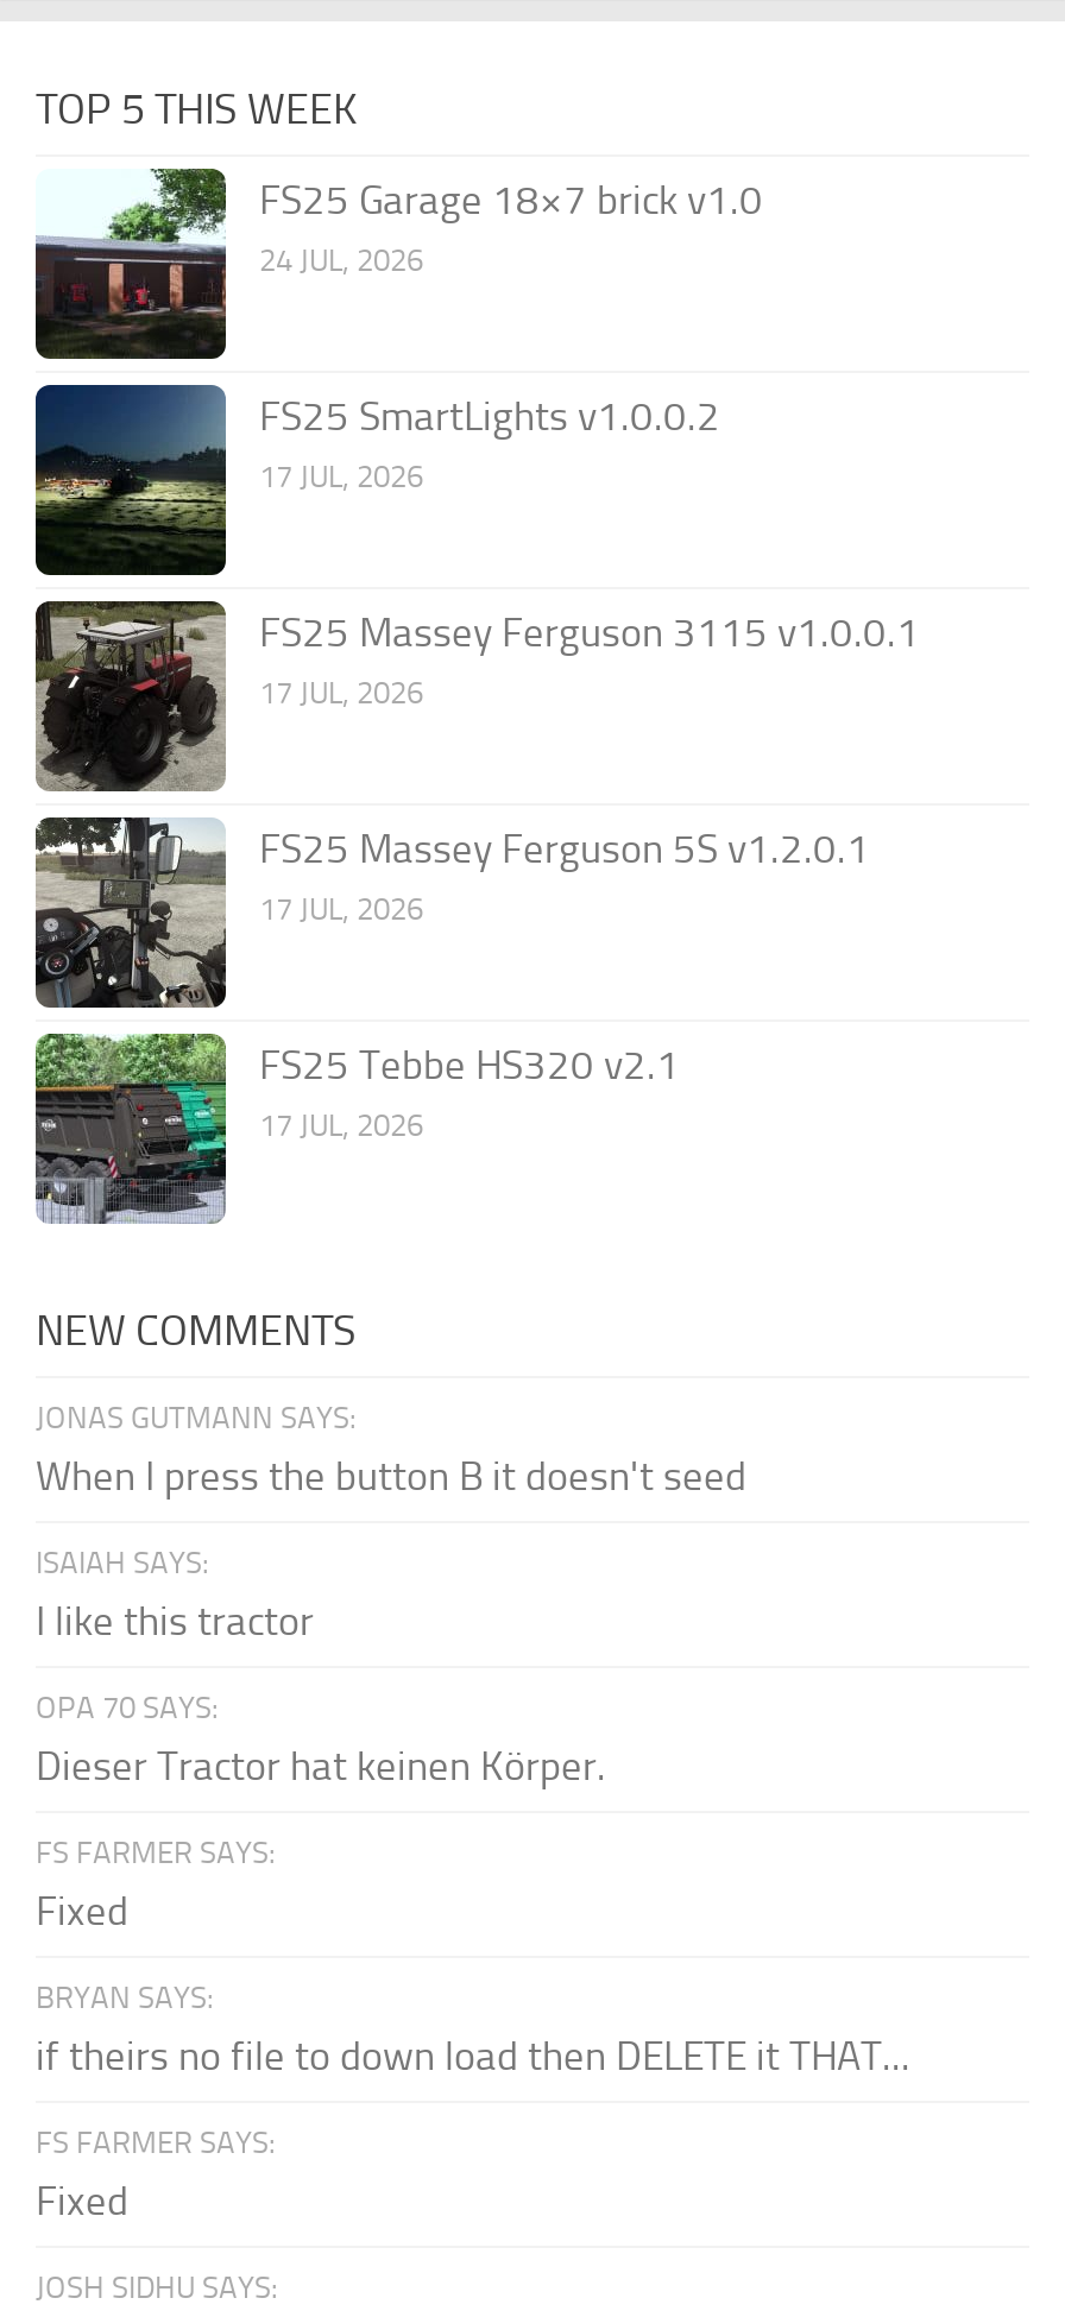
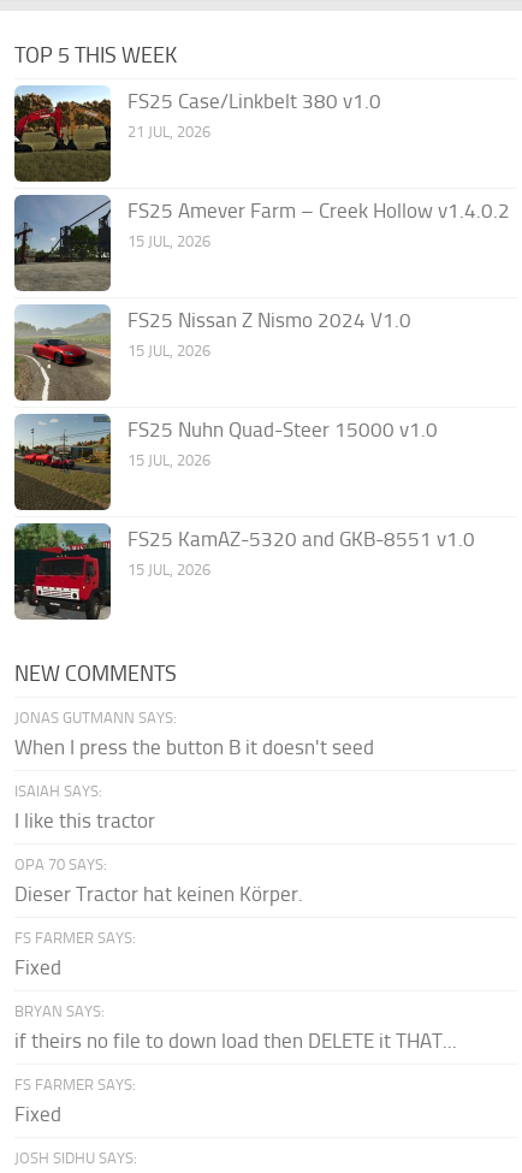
- [image]
- FS25 Garage 18×7 brick v1.0
- 24 JUL, 2026
+ [image]
+ FS25 Case/Linkbelt 380 v1.0
+ 21 JUL, 2026

- [image]
- FS25 SmartLights v1.0.0.2
- 17 JUL, 2026
+ [image]
+ FS25 Amever Farm – Creek Hollow v1.4.0.2
+ 15 JUL, 2026

- [image]
- FS25 Massey Ferguson 3115 v1.0.0.1
- 17 JUL, 2026
+ [image]
+ FS25 Nissan Z Nismo 2024 V1.0
+ 15 JUL, 2026

- [image]
- FS25 Massey Ferguson 5S v1.2.0.1
- 17 JUL, 2026
+ [image]
+ FS25 Nuhn Quad-Steer 15000 v1.0
+ 15 JUL, 2026

- [image]
- FS25 Tebbe HS320 v2.1
- 17 JUL, 2026
+ [image]
+ FS25 KamAZ-5320 and GKB-8551 v1.0
+ 15 JUL, 2026
